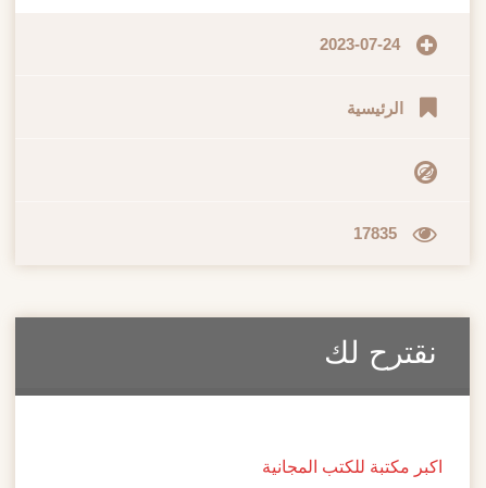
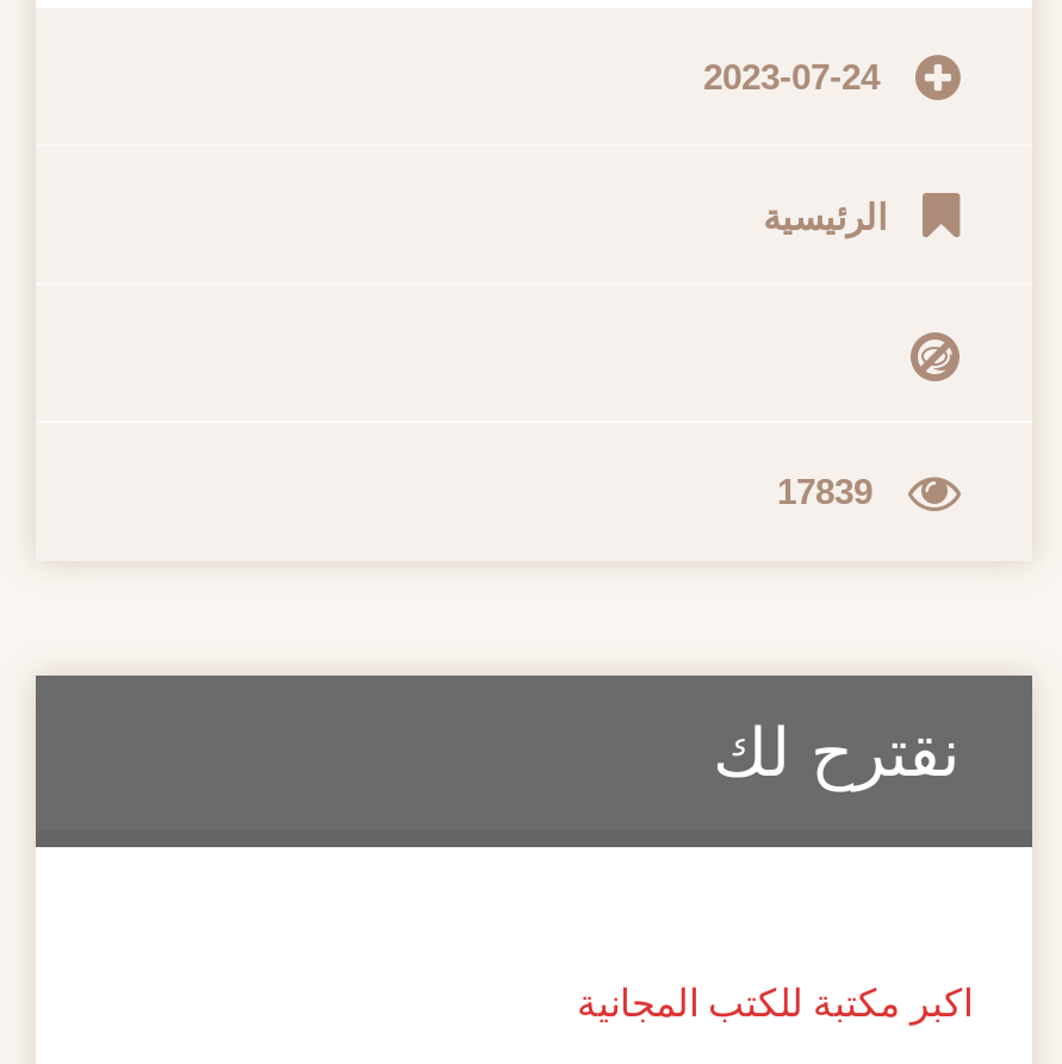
- 17835
+ 17839
